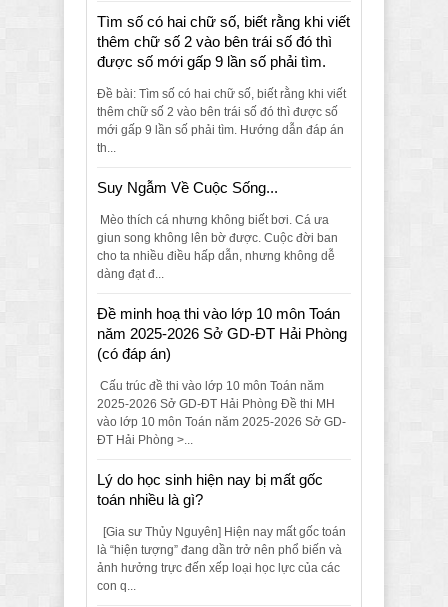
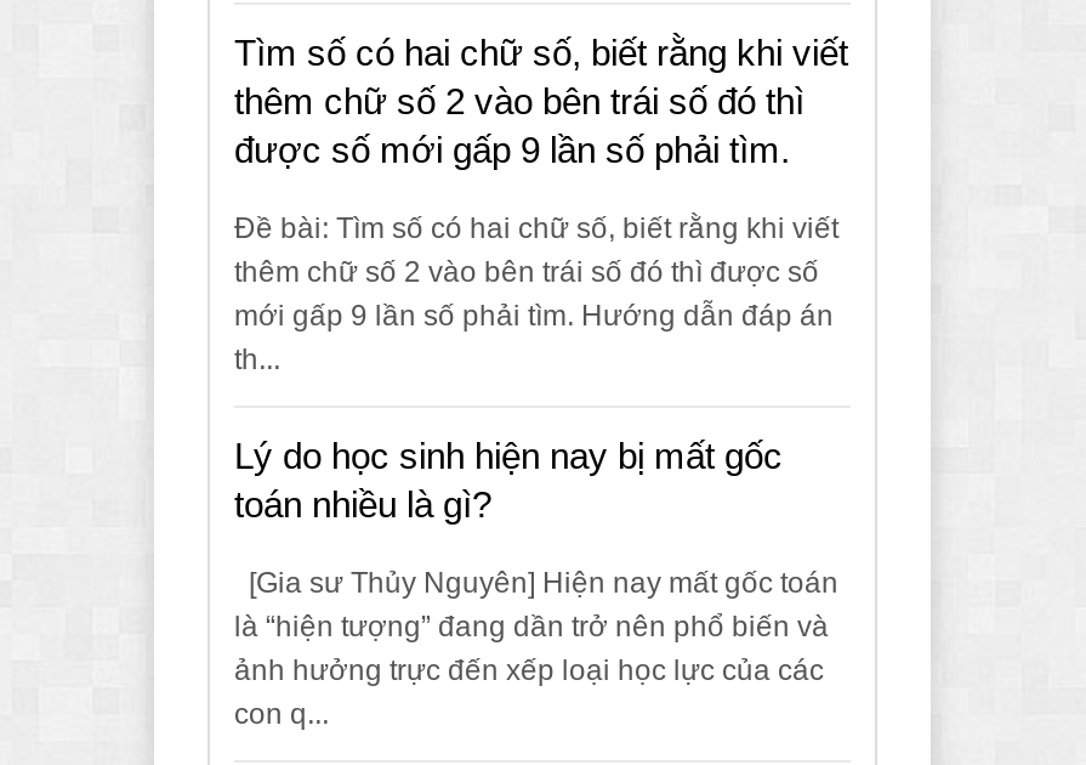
- Suy Ngẫm Về Cuộc Sống...
- Mèo thích cá nhưng không biết bơi. Cá ưa
- giun song không lên bờ được. Cuộc đời ban
- cho ta nhiều điều hấp dẫn, nhưng không dễ
- dàng đạt đ...
- Đề minh hoạ thi vào lớp 10 môn Toán
- năm 2025-2026 Sở GD-ĐT Hải Phòng
- (có đáp án)
- Cấu trúc đề thi vào lớp 10 môn Toán năm
- 2025-2026 Sở GD-ĐT Hải Phòng Đề thi MH
- vào lớp 10 môn Toán năm 2025-2026 Sở GD-
- ĐT Hải Phòng >...
